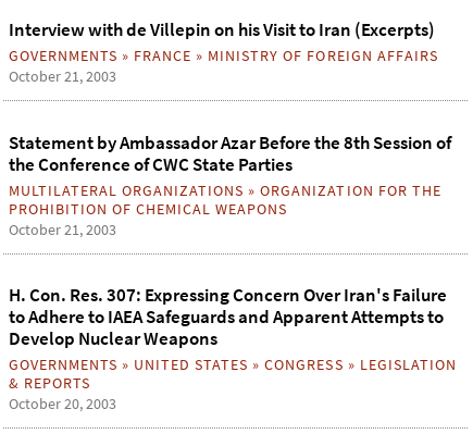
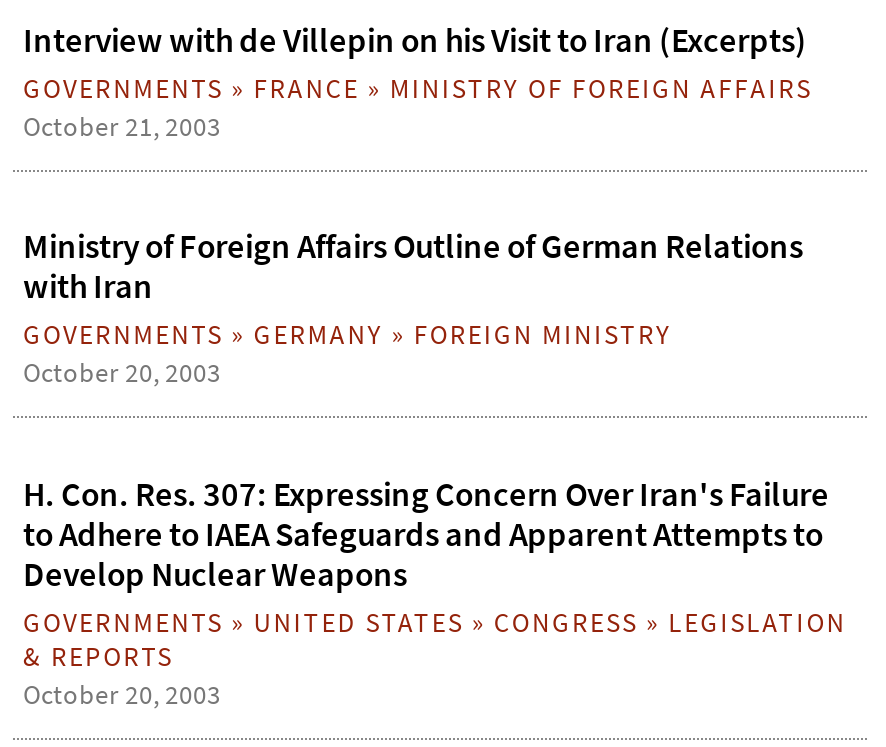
- Statement by Ambassador Azar Before the 8th Session of
- the Conference of CWC State Parties
- MULTILATERAL ORGANIZATIONS» ORGANIZATION FOR THE
- PROHIBITION OF CHEMICAL WEAPONS
- October 21, 2003
+ Ministry of Foreign Affairs Outline of German Relations
+ with Iran
+ GOVERNMENTS» GERMANY» FOREIGN MINISTRY
+ October 20, 2003
